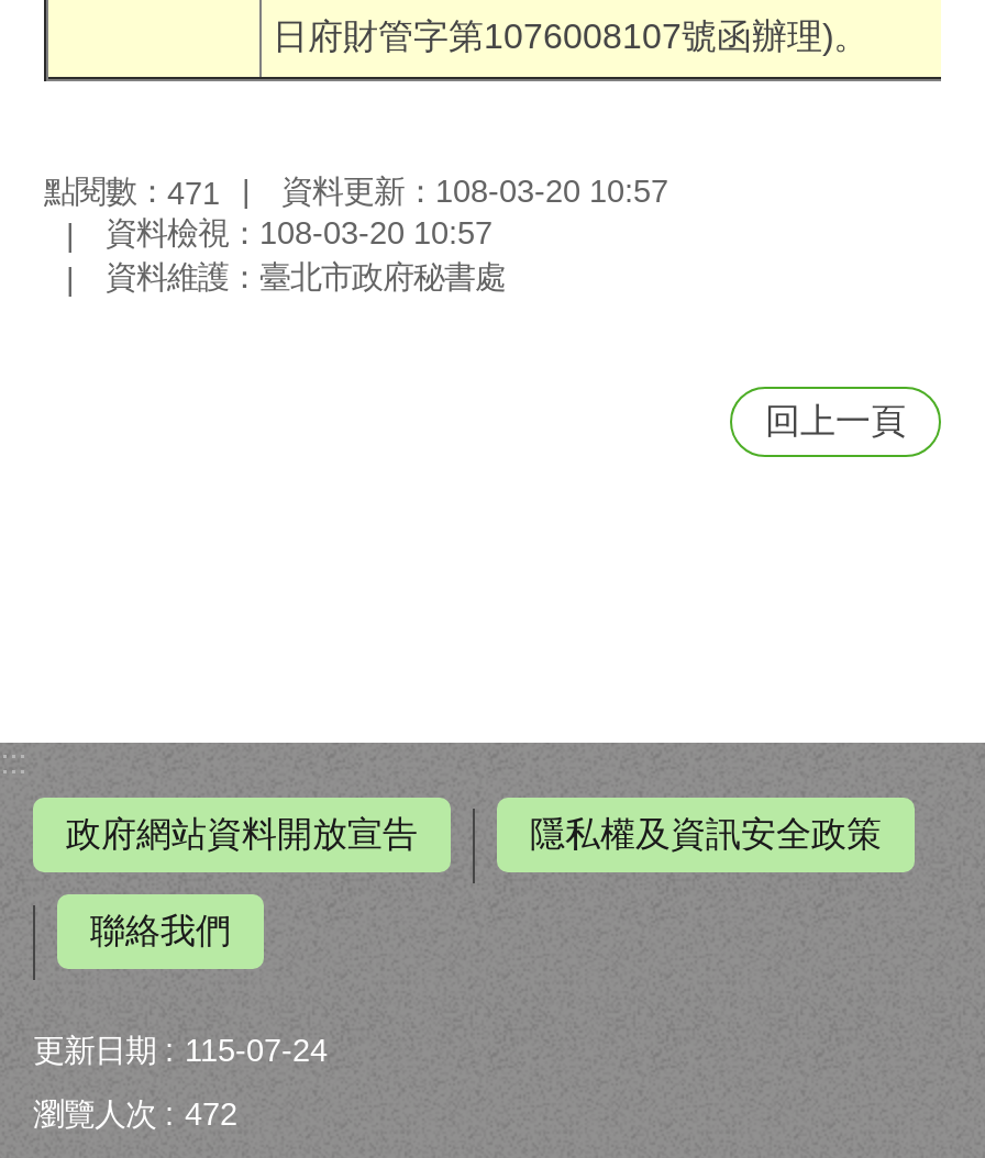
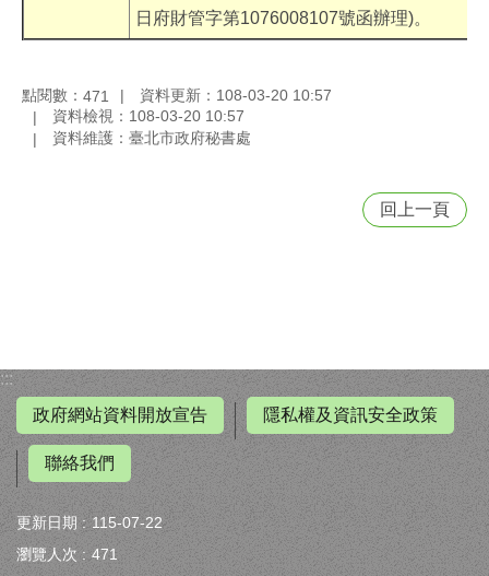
- 更新日期 115-07-24
+ 更新日期 115-07-22

- 瀏覽人次 472
+ 瀏覽人次 471
